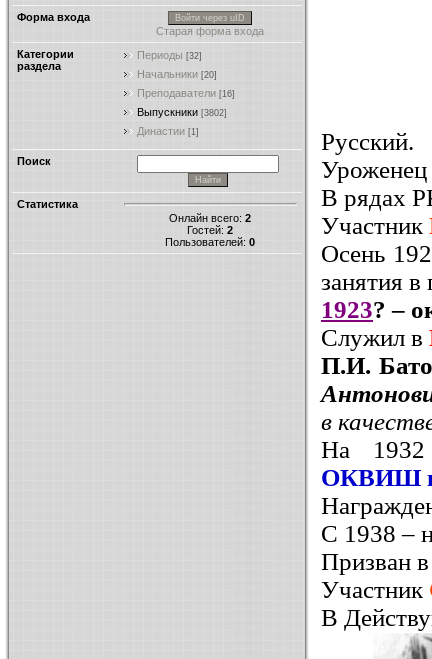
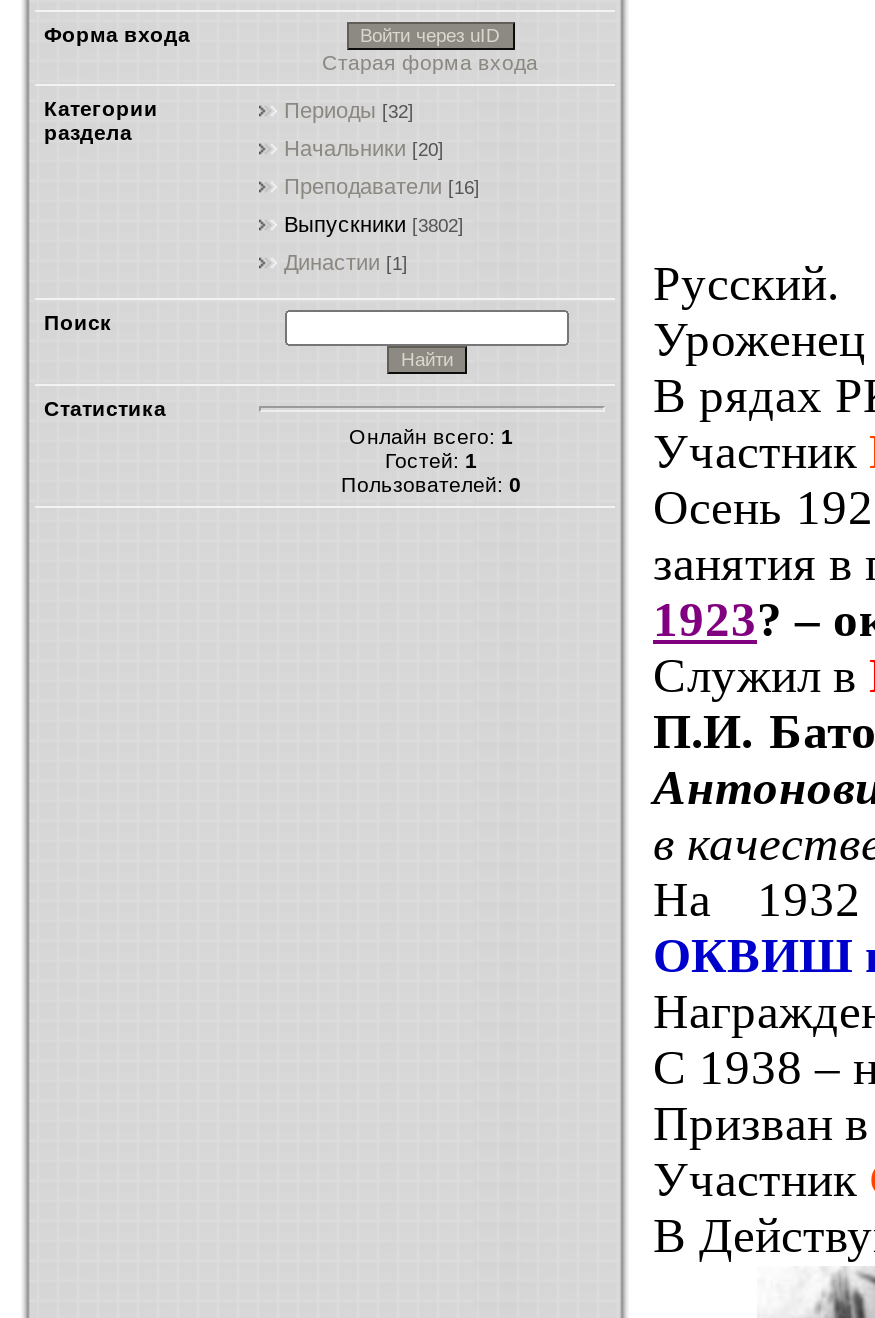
- Онлайн всего: 2
+ Онлайн всего: 1

- Гостей: 2
+ Гостей: 1
